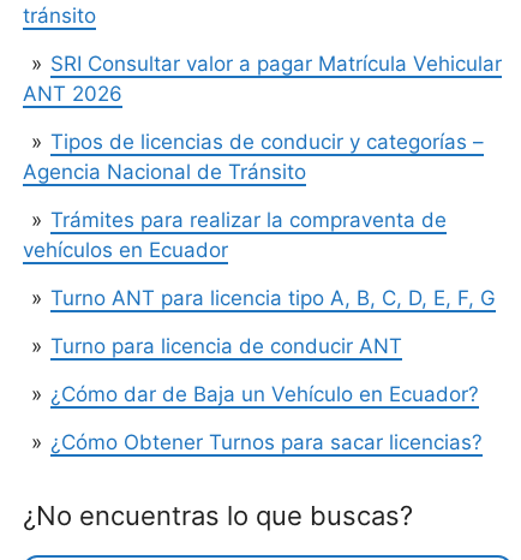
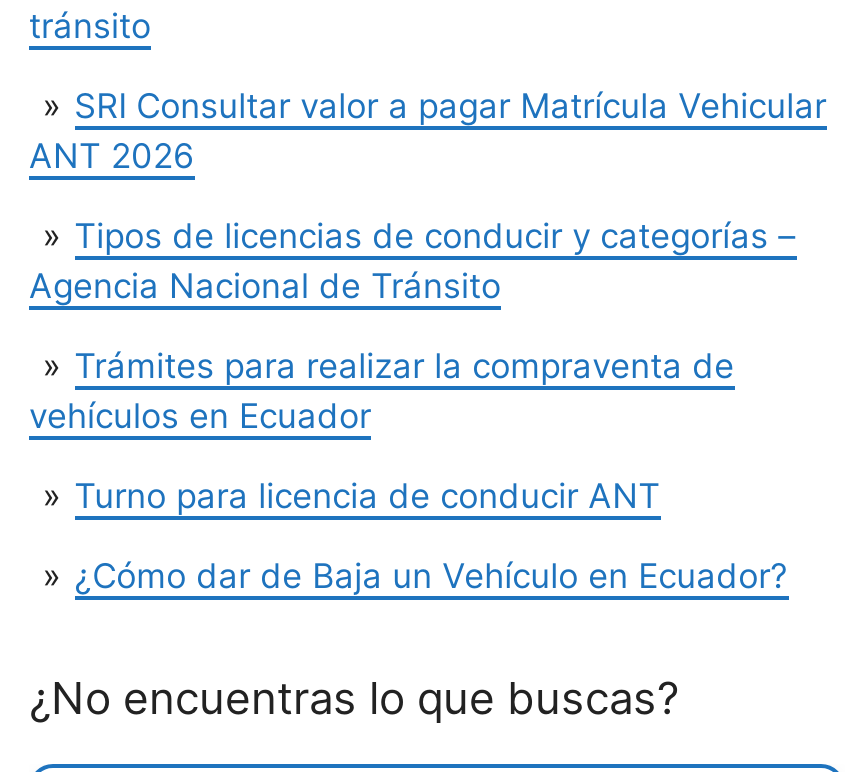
- Turno ANT para licencia tipo A, B, C, D, E, F, G

- ¿Cómo Obtener Turnos para sacar licencias?
